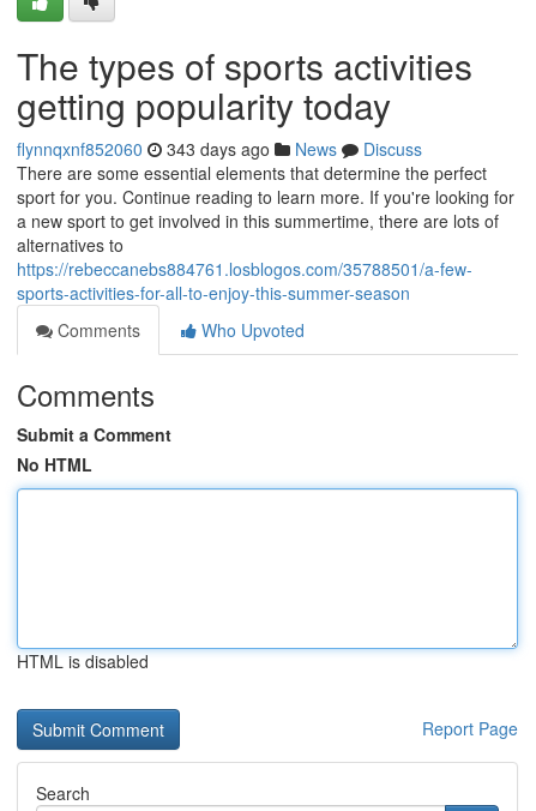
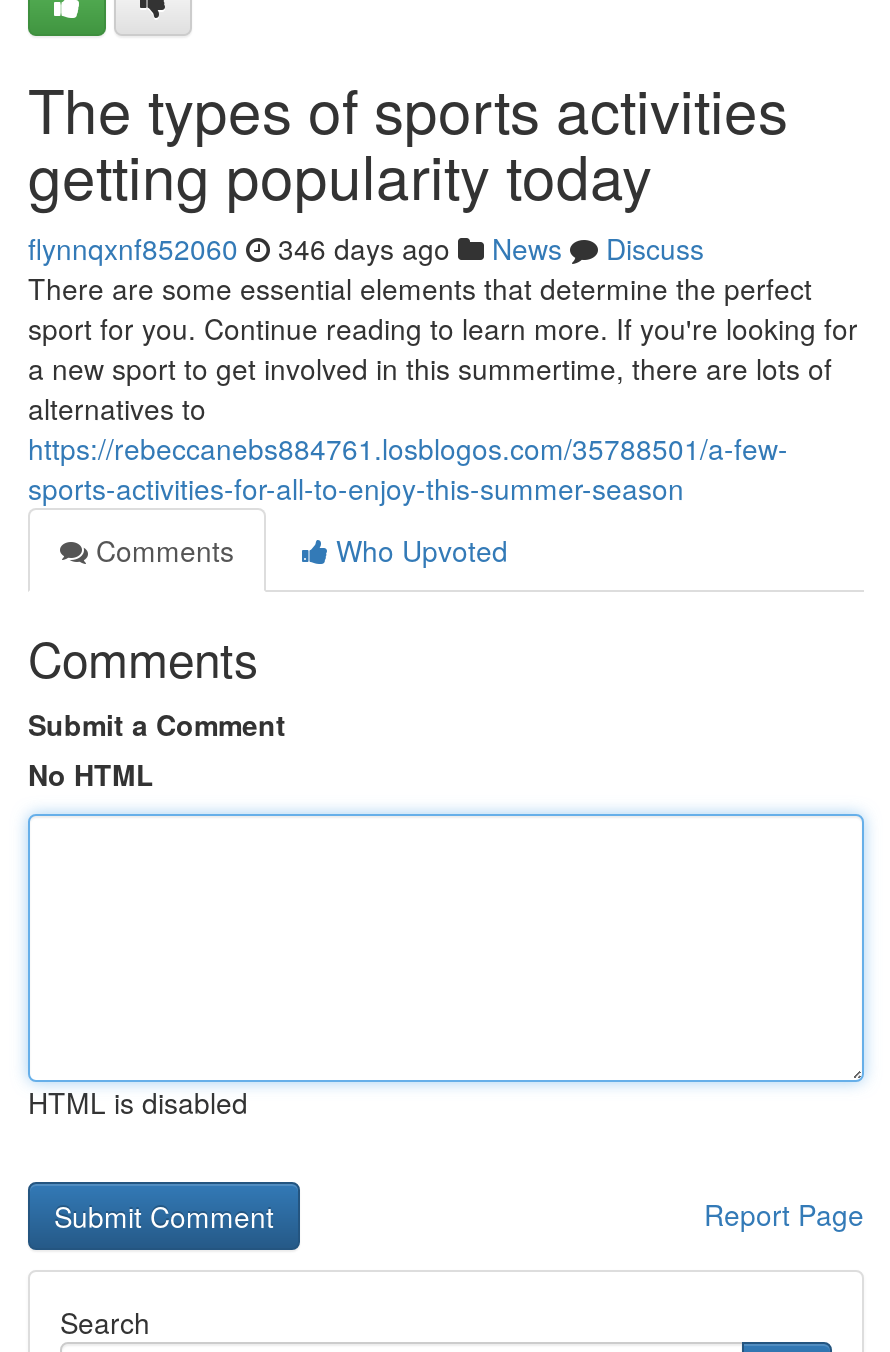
- flynnqxnf852060 343 days ago News Discuss
+ flynnqxnf852060 346 days ago News Discuss
